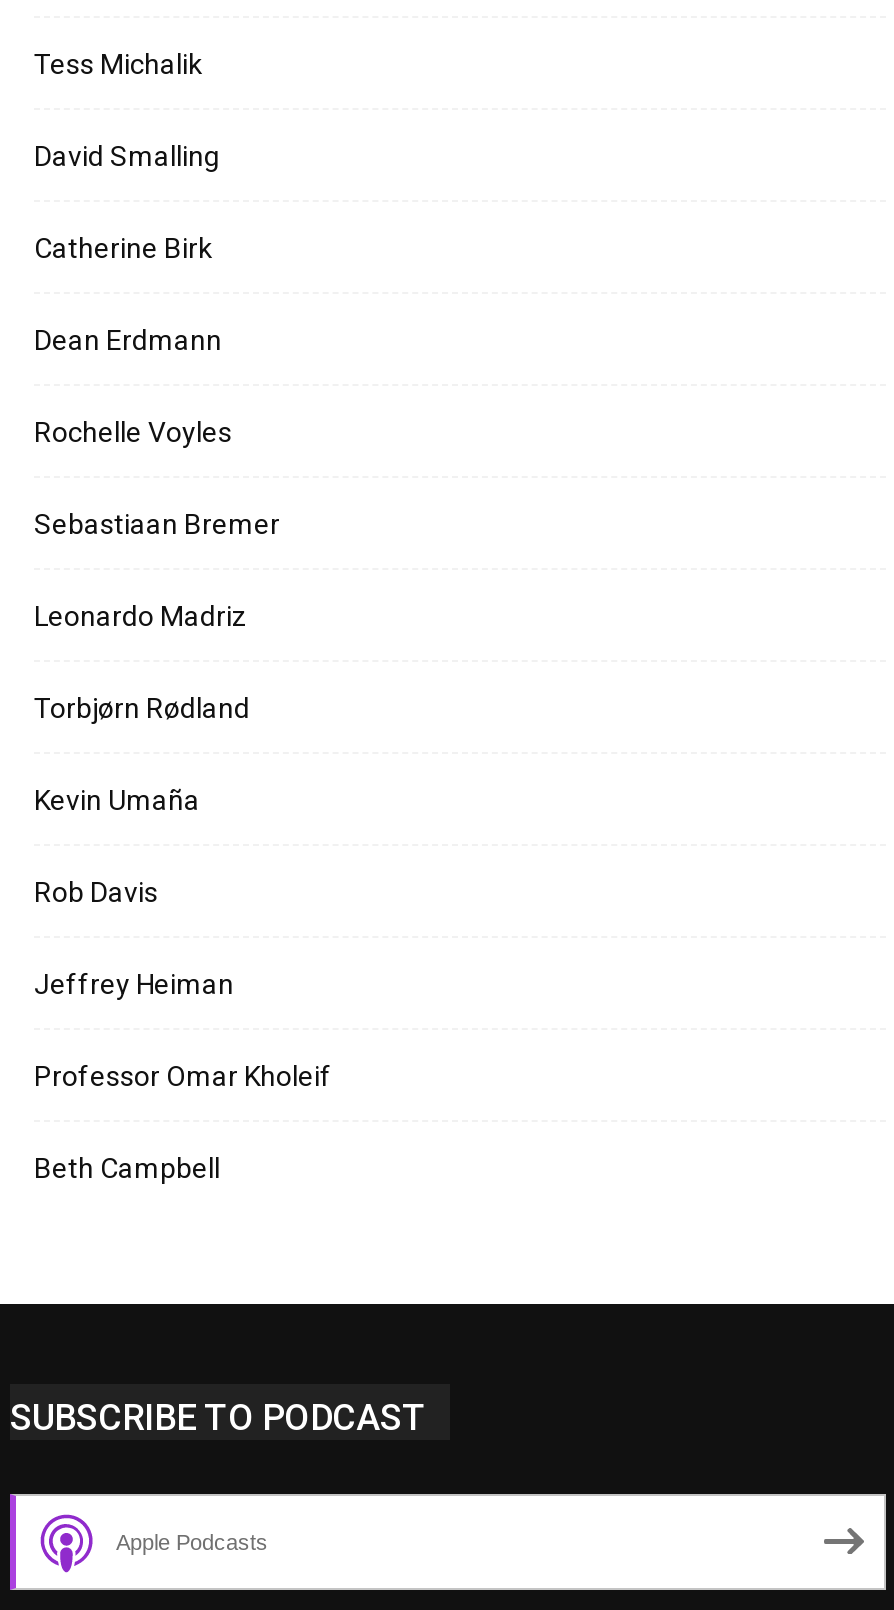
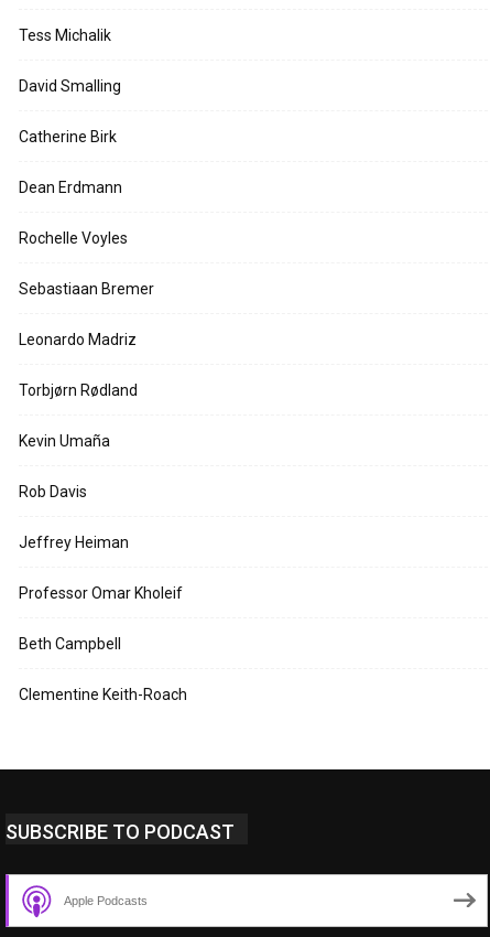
+ Clementine Keith-Roach
